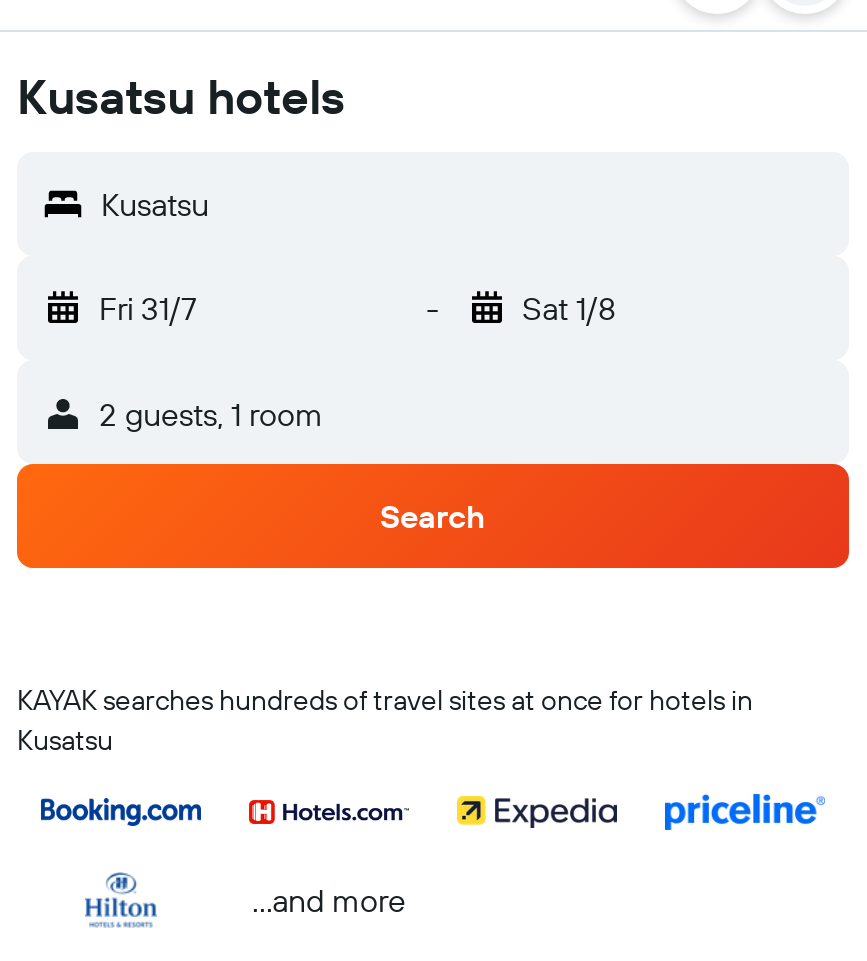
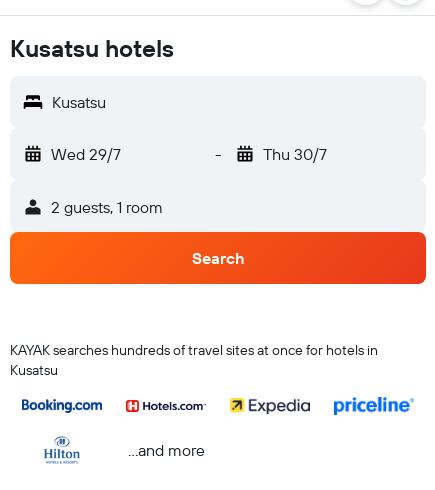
- Fri 31/7
+ Wed 29/7

- Sat 1/8
+ Thu 30/7
